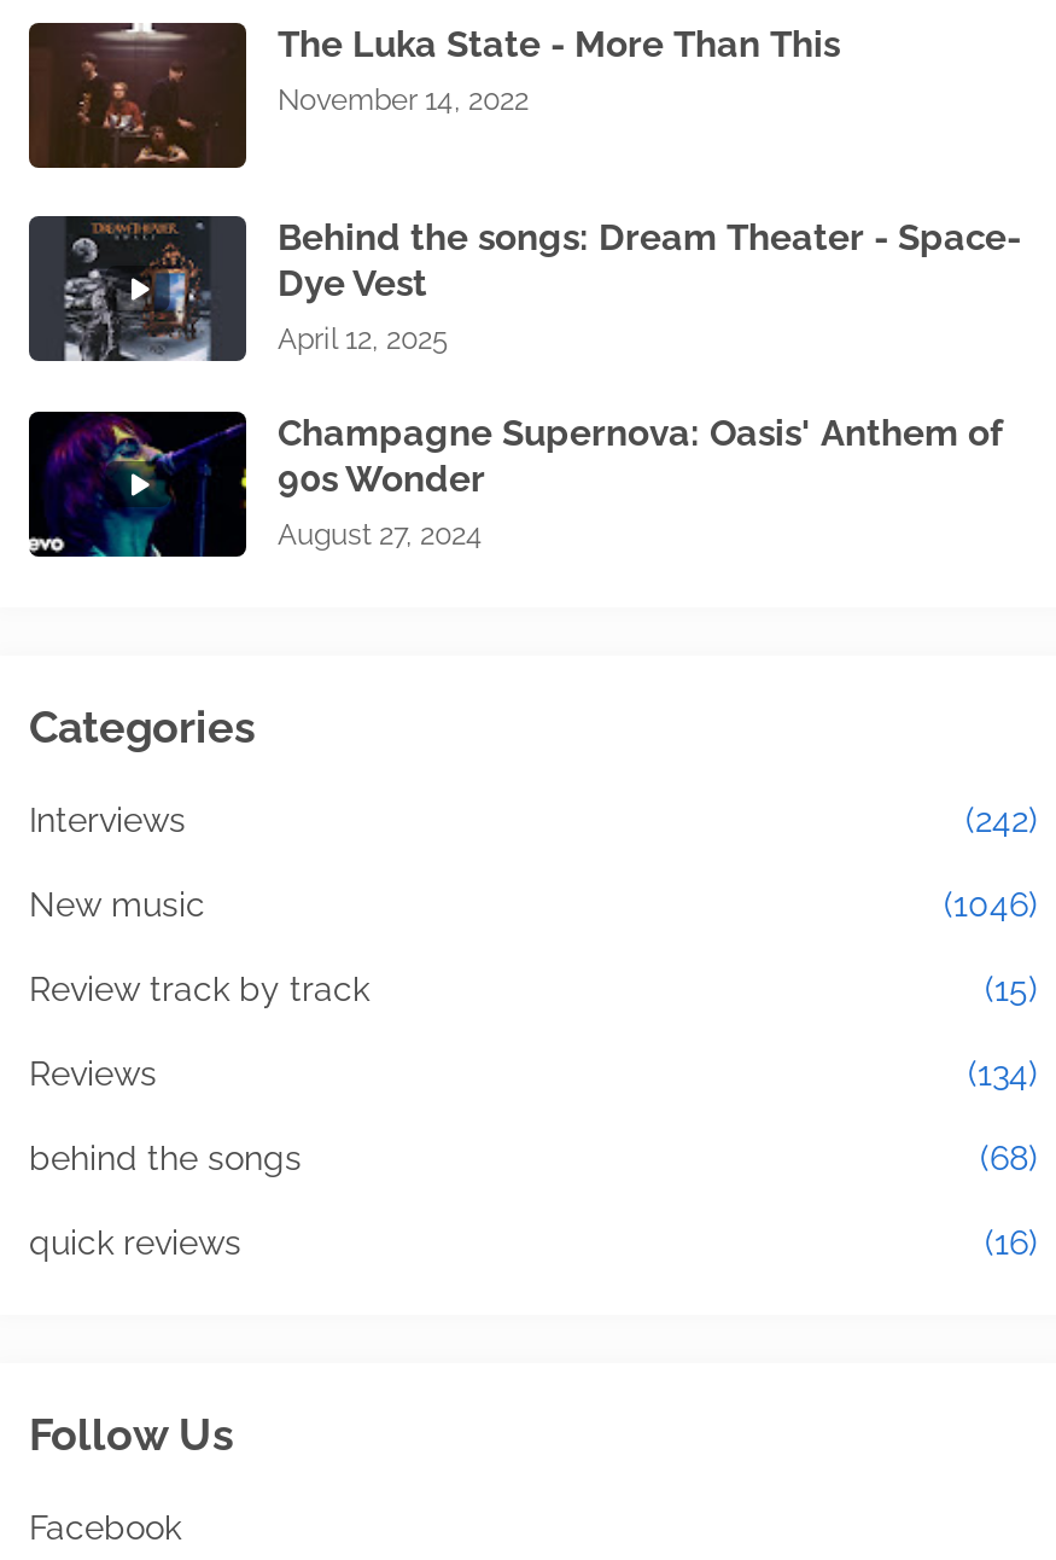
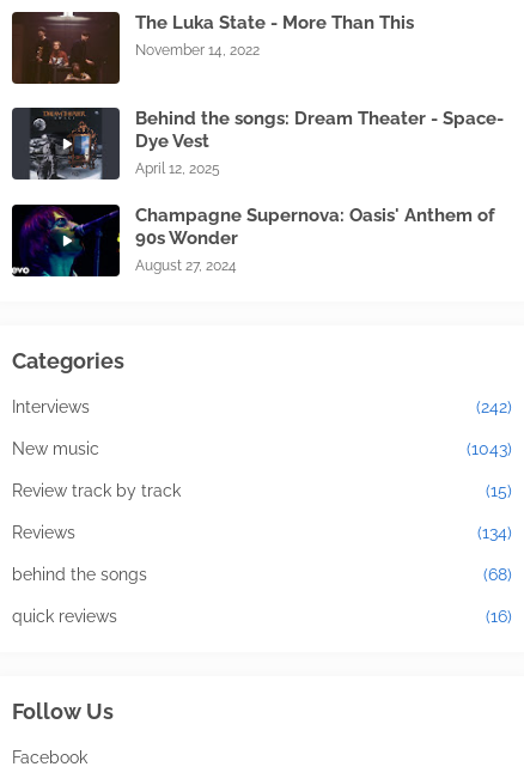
- (1046)
+ (1043)
